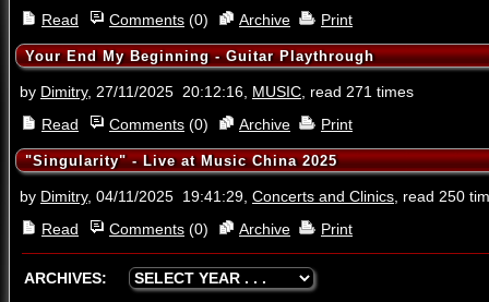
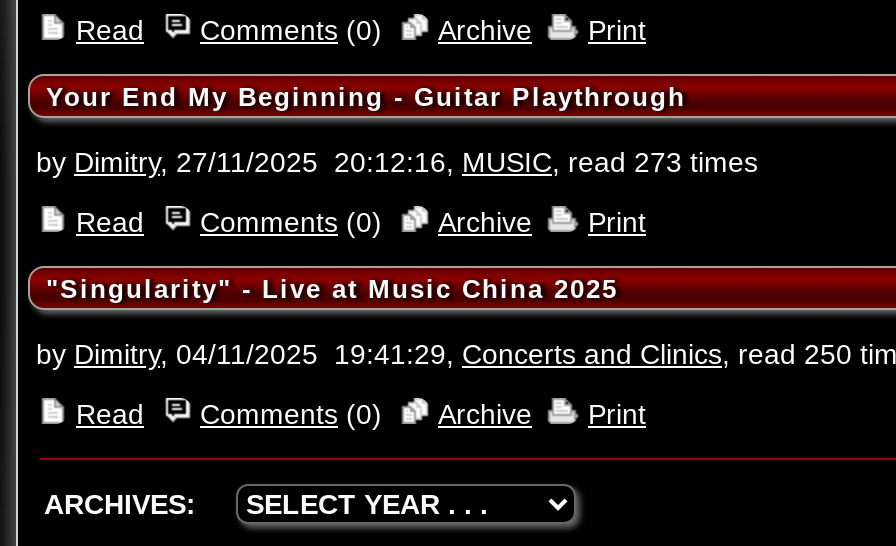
- by Dimitry, 27/11/2025 20:12:16, MUSIC, read 271 times
+ by Dimitry, 27/11/2025 20:12:16, MUSIC, read 273 times
